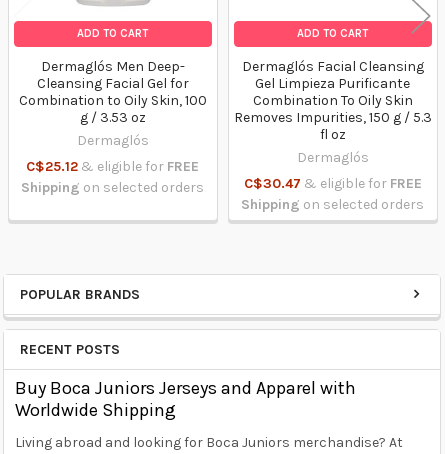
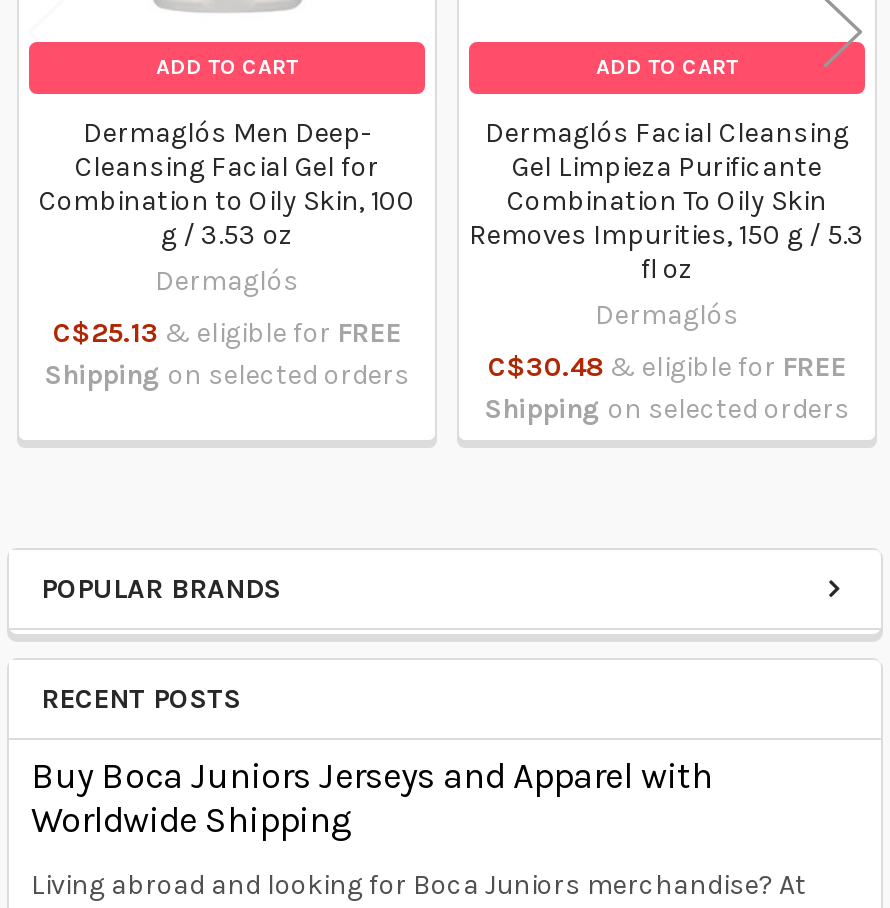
- C$25.12 & eligible for FREE
+ C$25.13 & eligible for FREE

- C$30.47 & eligible for FREE
+ C$30.48 & eligible for FREE
